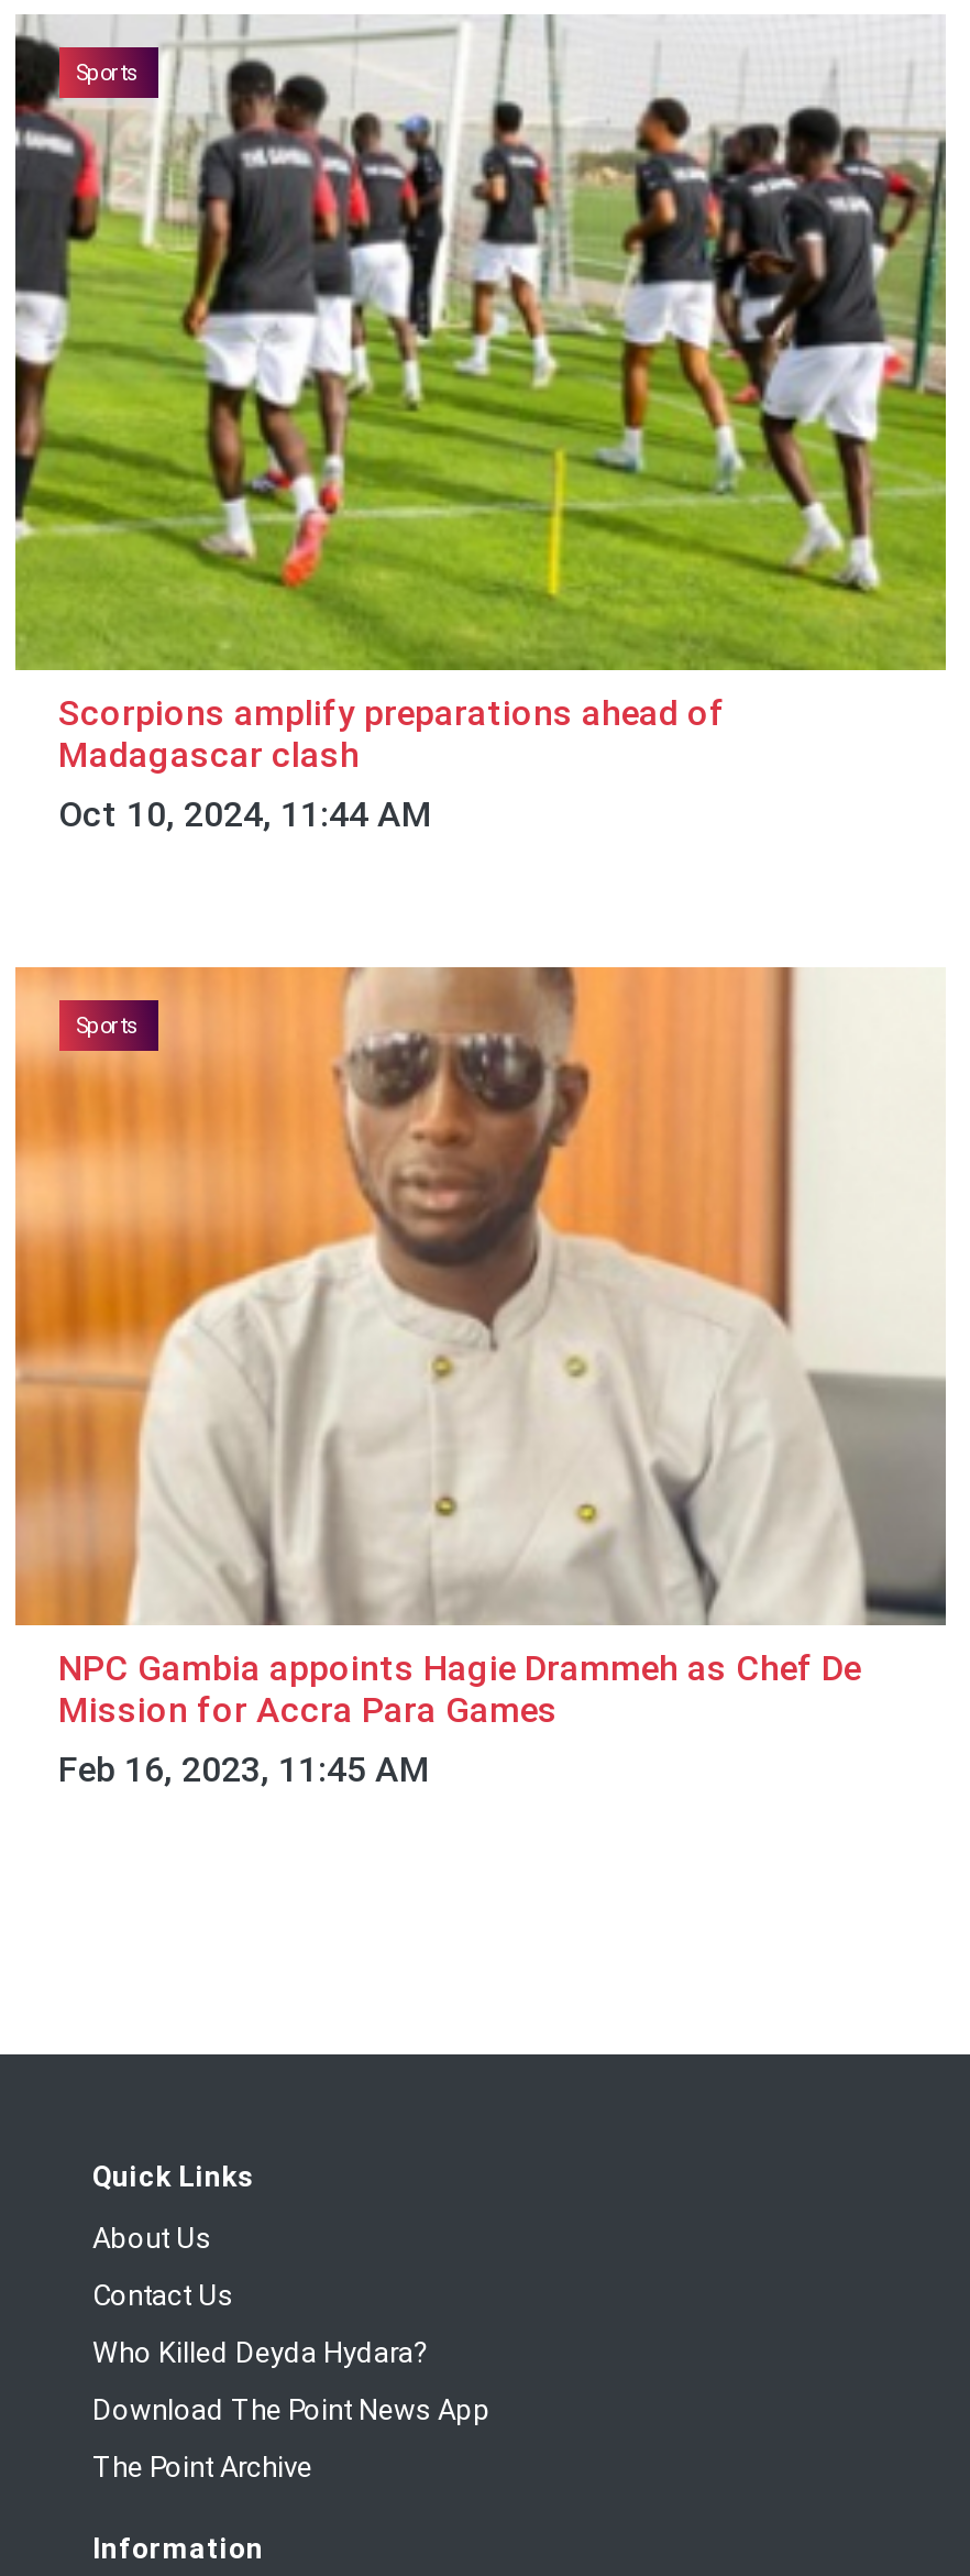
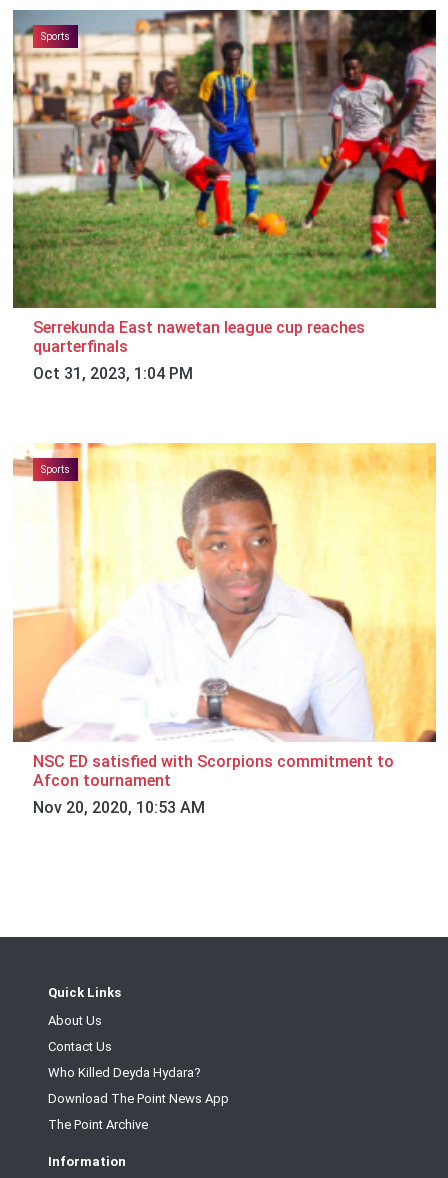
- [image]
- Scorpions amplify preparations ahead of
- Madagascar clash
- Oct 10, 2024, 11:44 AM
+ [image]
+ Serrekunda East nawetan league cup reaches
+ quarterfinals
+ Oct 31, 2023, 1:04 PM

- [image]
- NPC Gambia appoints Hagie Drammeh as Chef De
- Mission for Accra Para Games
- Feb 16, 2023, 11:45 AM
+ [image]
+ NSC ED satisfied with Scorpions commitment to
+ Afcon tournament
+ Nov 20, 2020, 10:53 AM
